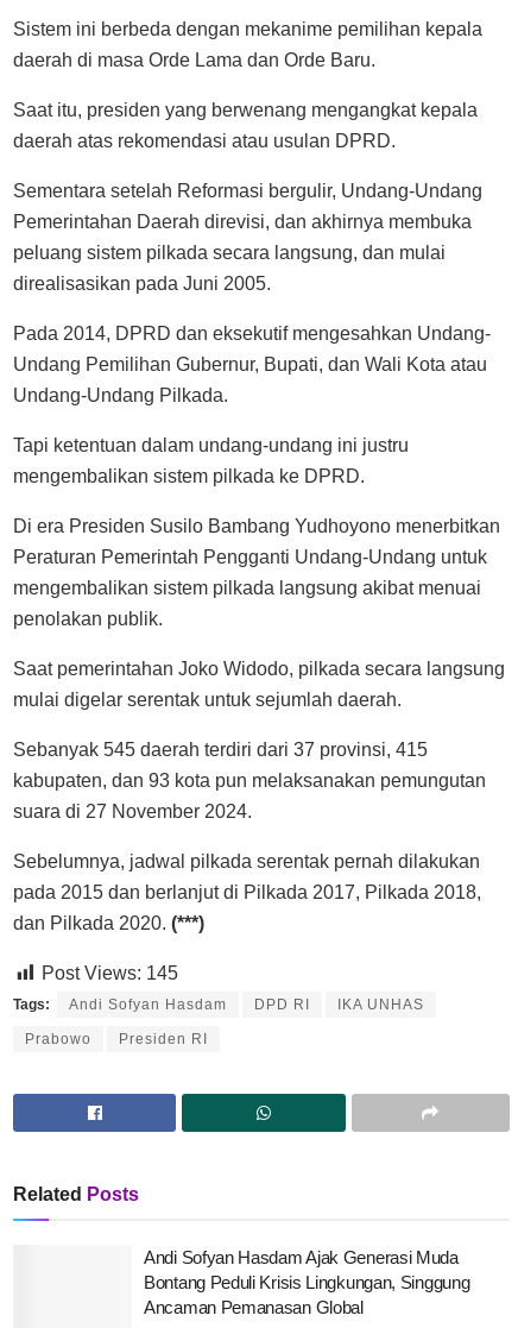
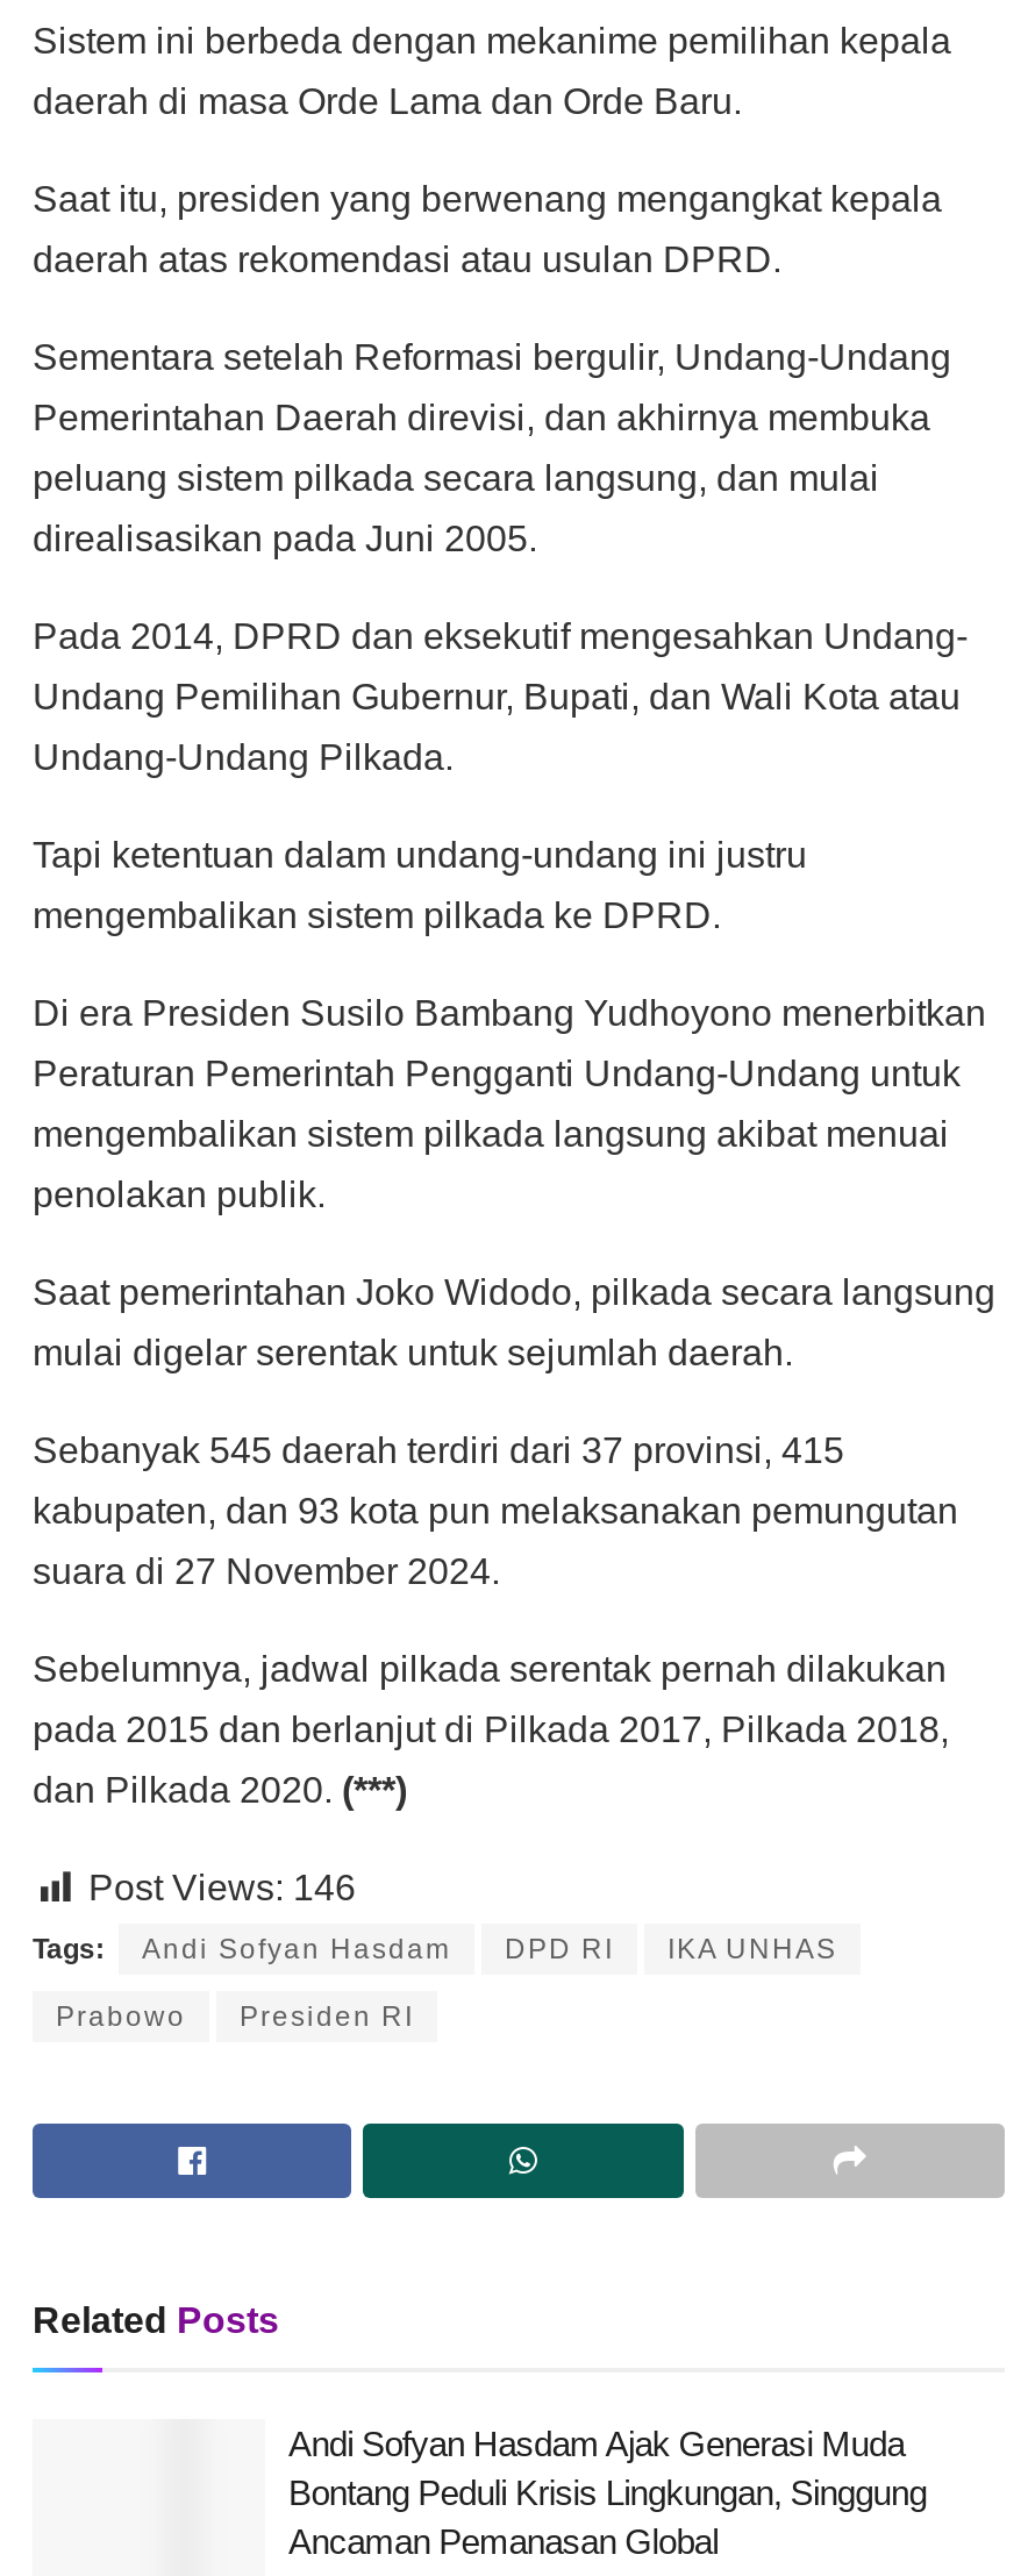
- Post Views: 145
+ Post Views: 146
